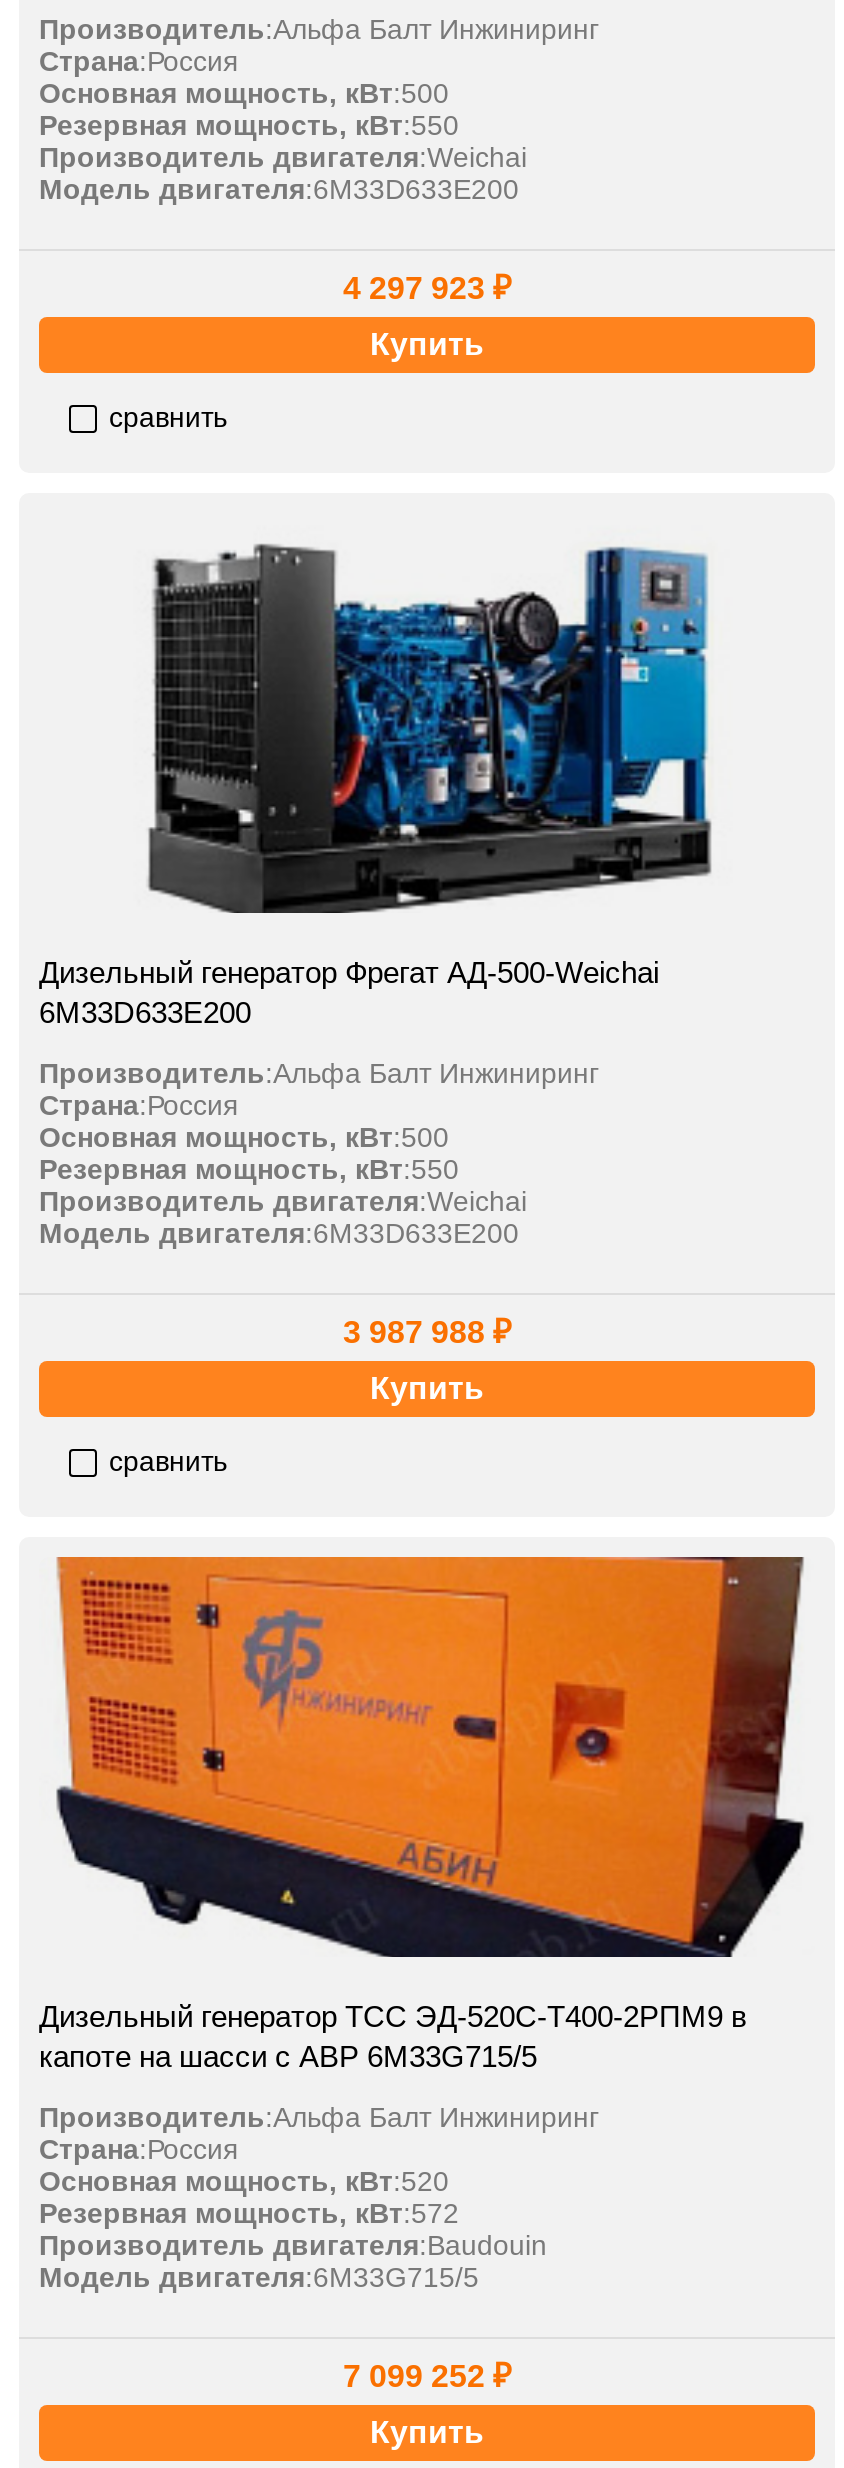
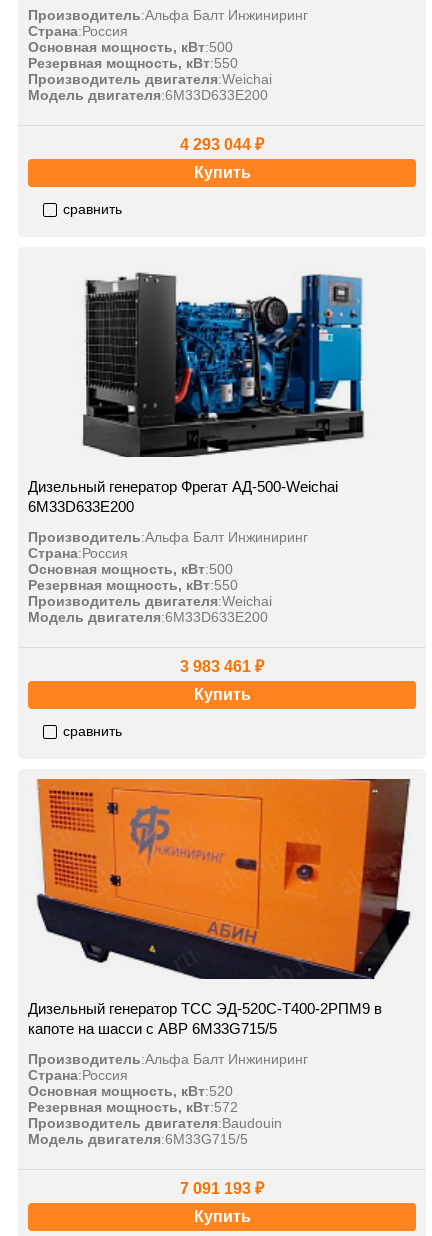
- 4 297 923 ₽
+ 4 293 044 ₽

- 3 987 988 ₽
+ 3 983 461 ₽

- 7 099 252 ₽
+ 7 091 193 ₽
